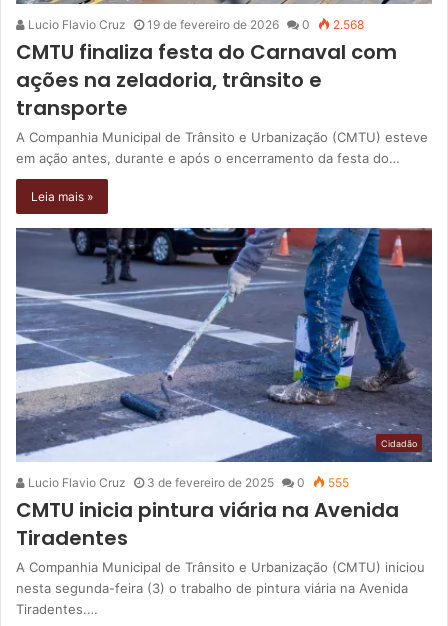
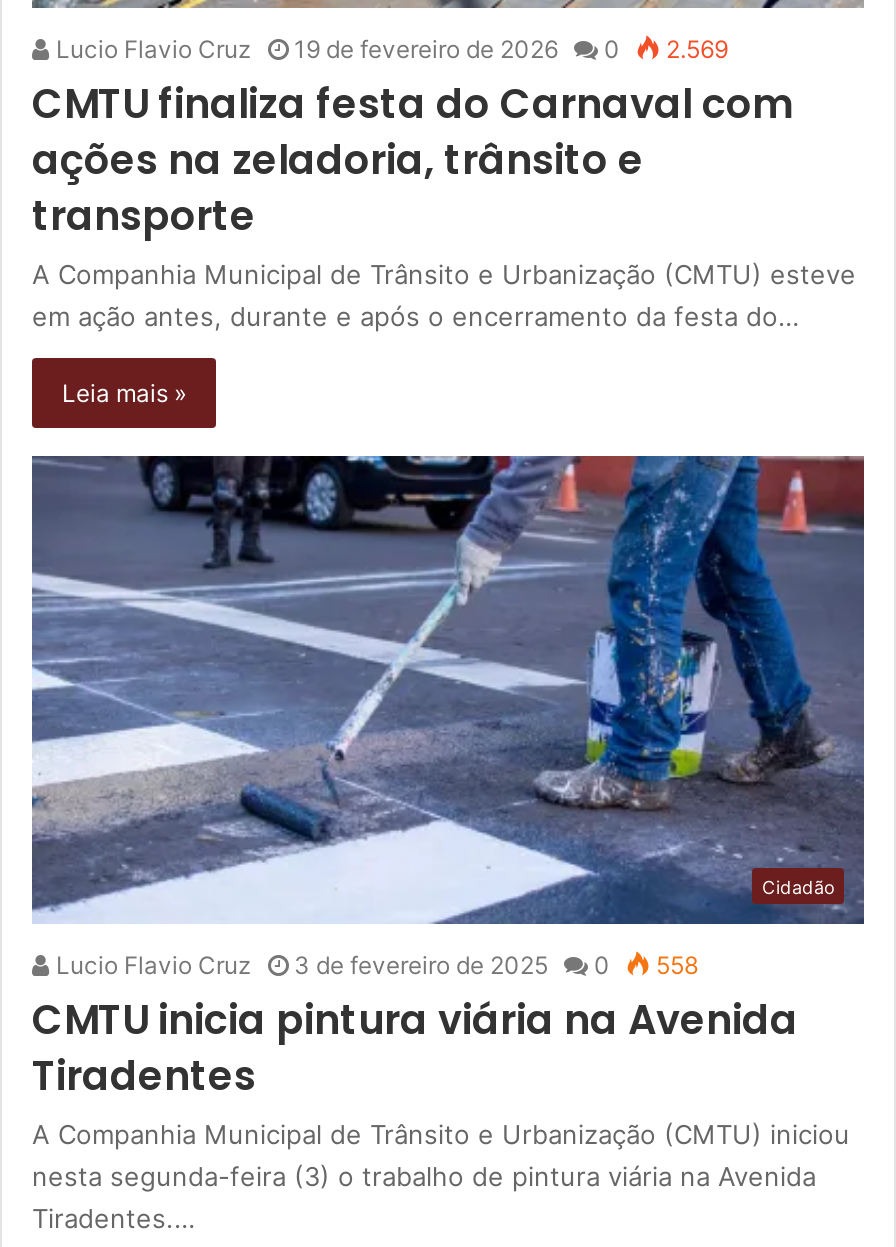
- Lucio Flavio Cruz 19 de fevereiro de 2026 0 2.568
+ Lucio Flavio Cruz 19 de fevereiro de 2026 0 2.569

- Lucio Flavio Cruz 3 de fevereiro de 2025 0 555
+ Lucio Flavio Cruz 3 de fevereiro de 2025 0 558
